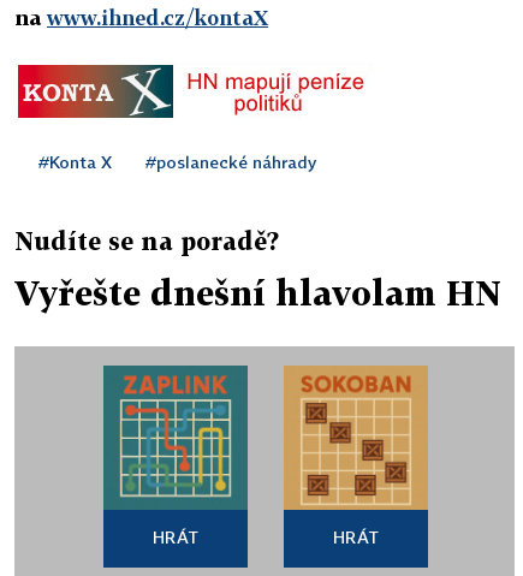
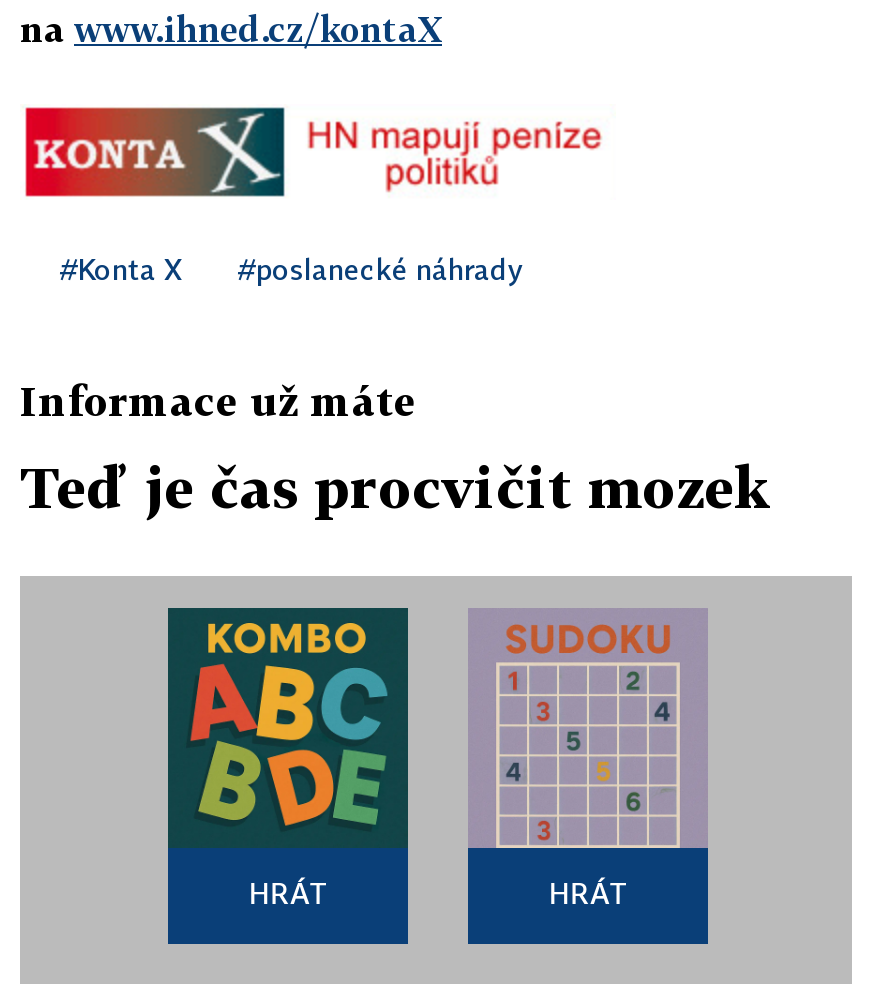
- Nudíte se na poradě?
+ Informace už máte

- Vyřešte dnešní hlavolam HN
+ Teď je čas procvičit mozek

- [image]
+ [image]

- [image]
+ [image]
